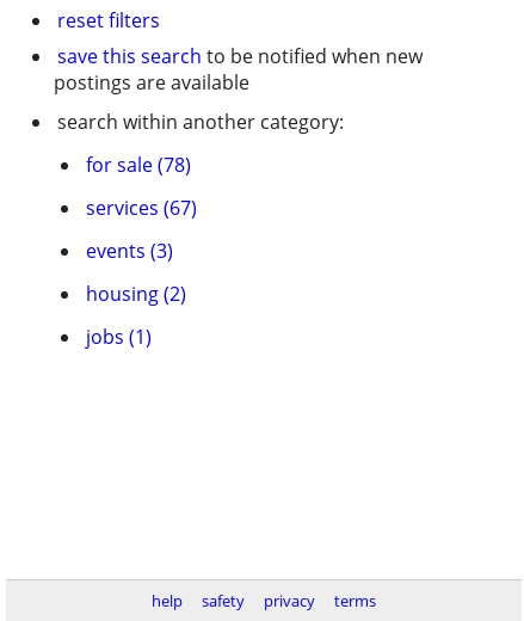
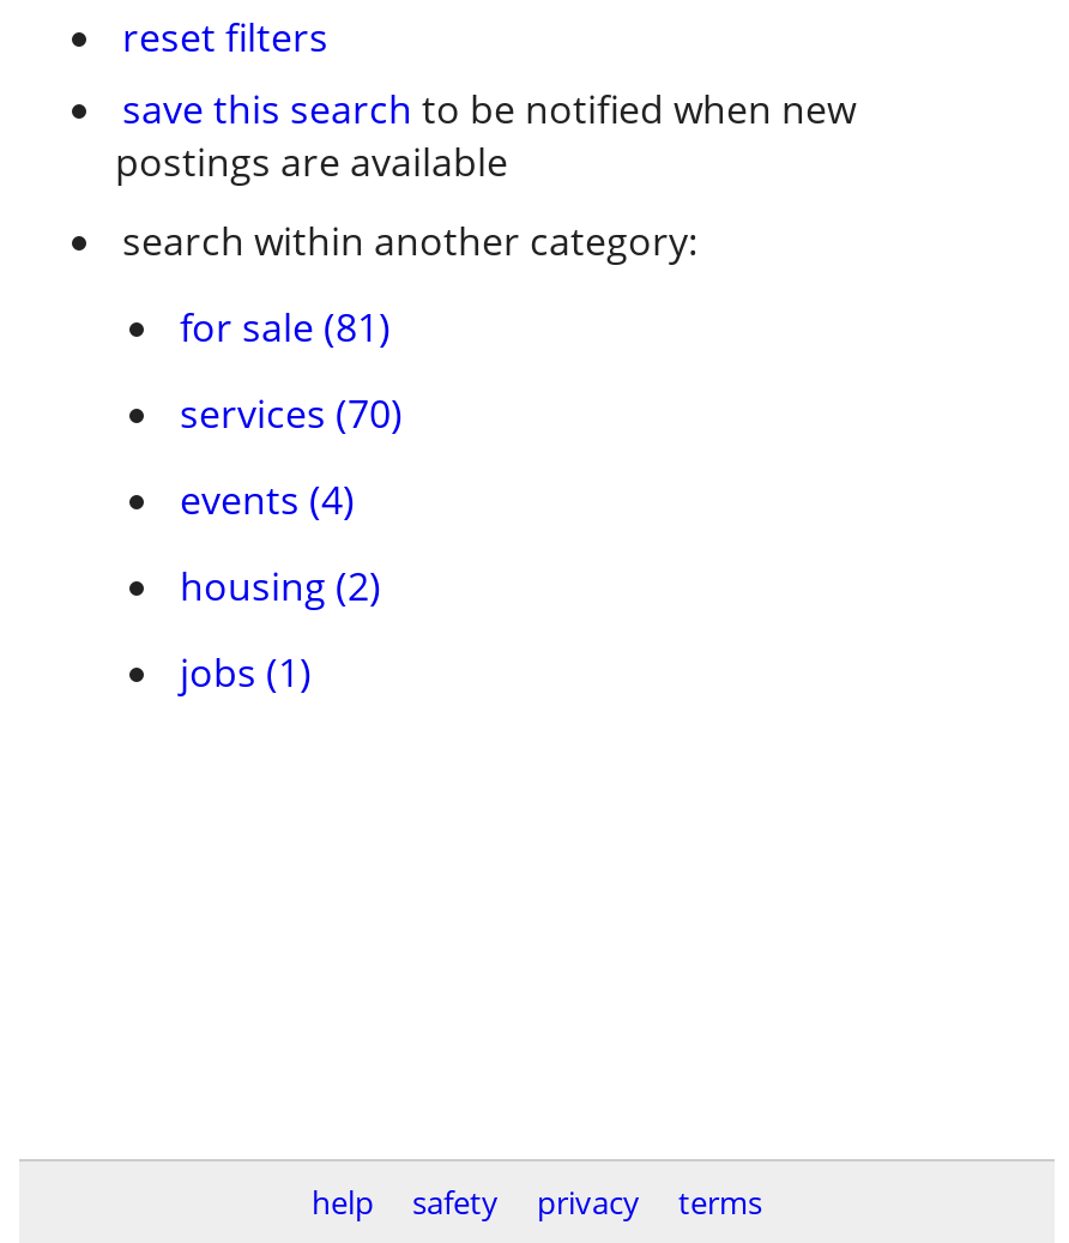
- for sale (78)
+ for sale (81)

- services (67)
+ services (70)

- events (3)
+ events (4)
